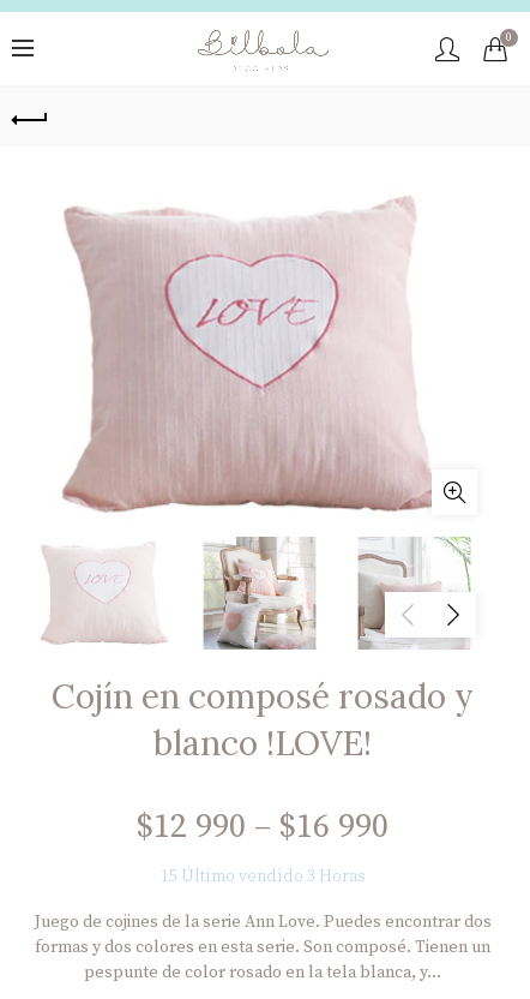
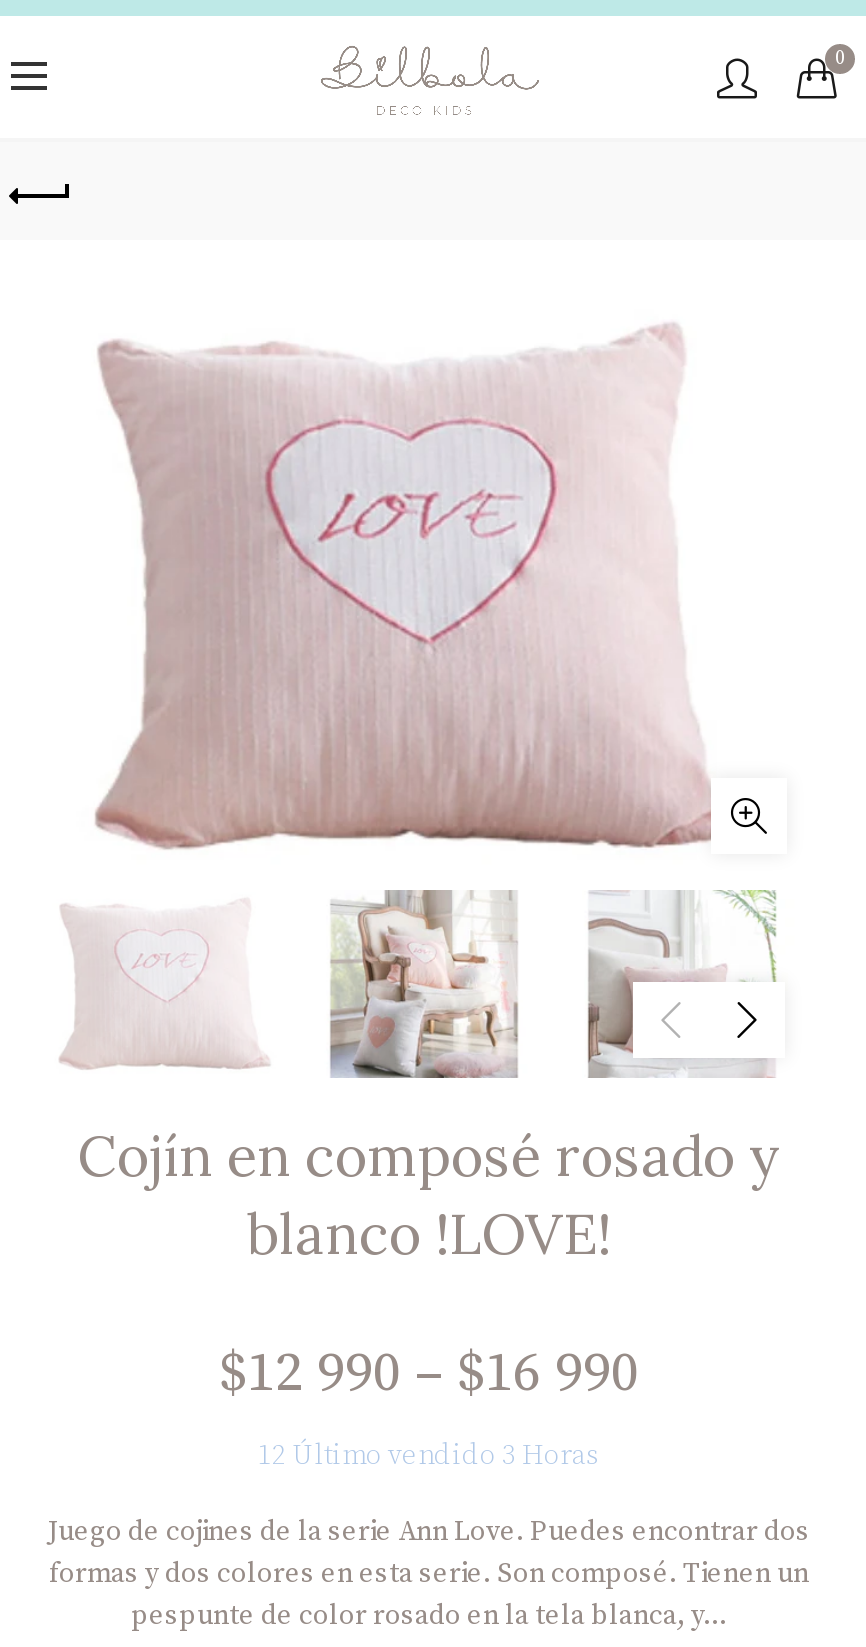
- 15 Último vendido 3 Horas
+ 12 Último vendido 3 Horas
